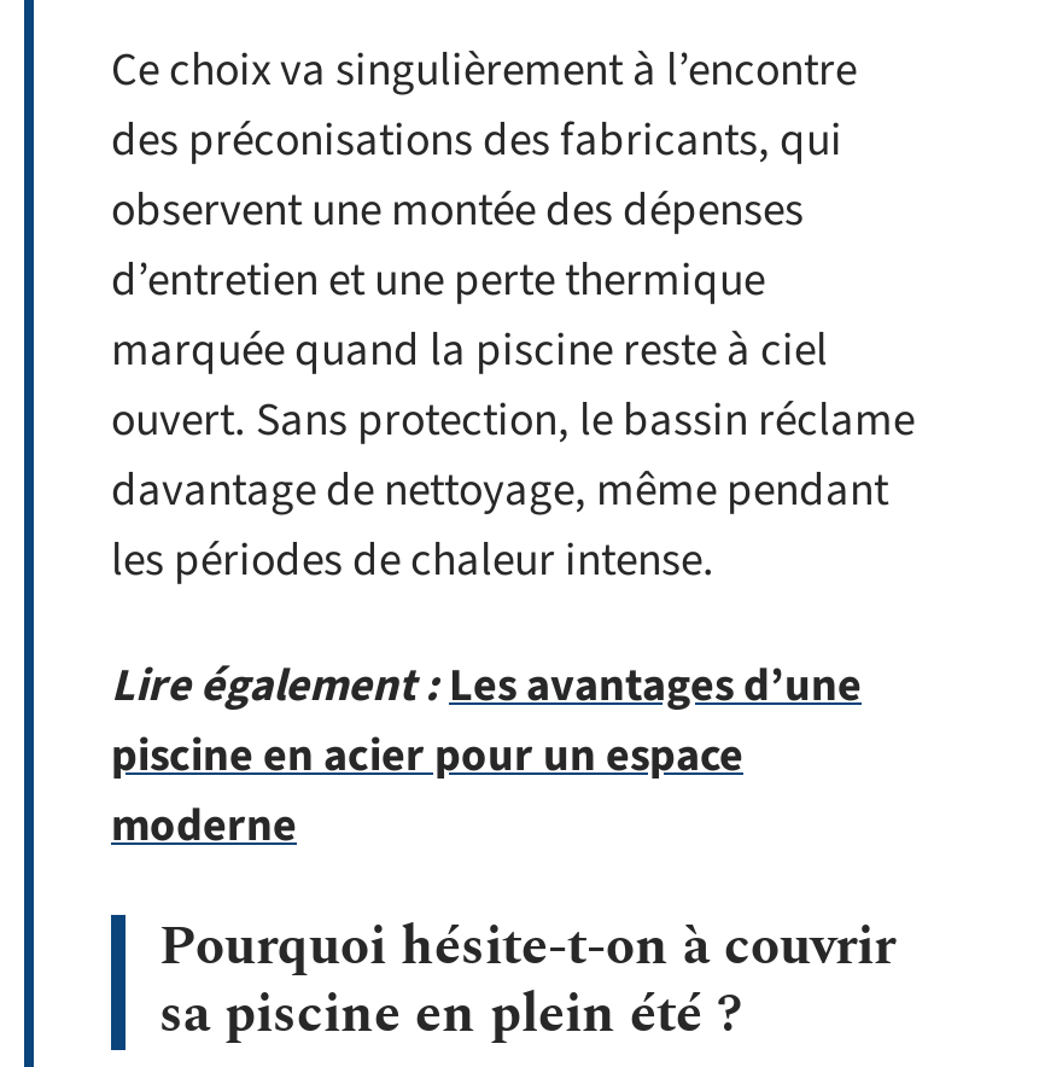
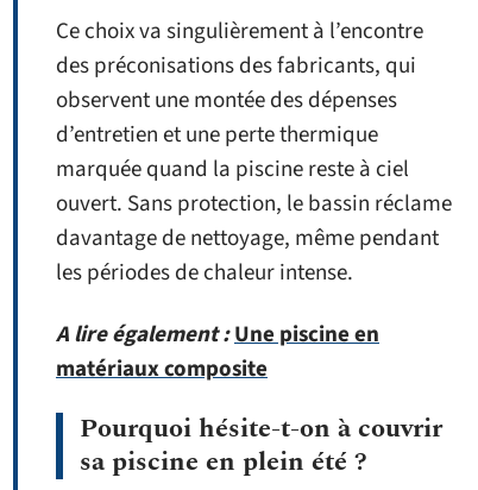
- Lire également : Les avantages d’une
- piscine en acier pour un espace
- moderne
+ A lire également : Une piscine en
+ matériaux composite
